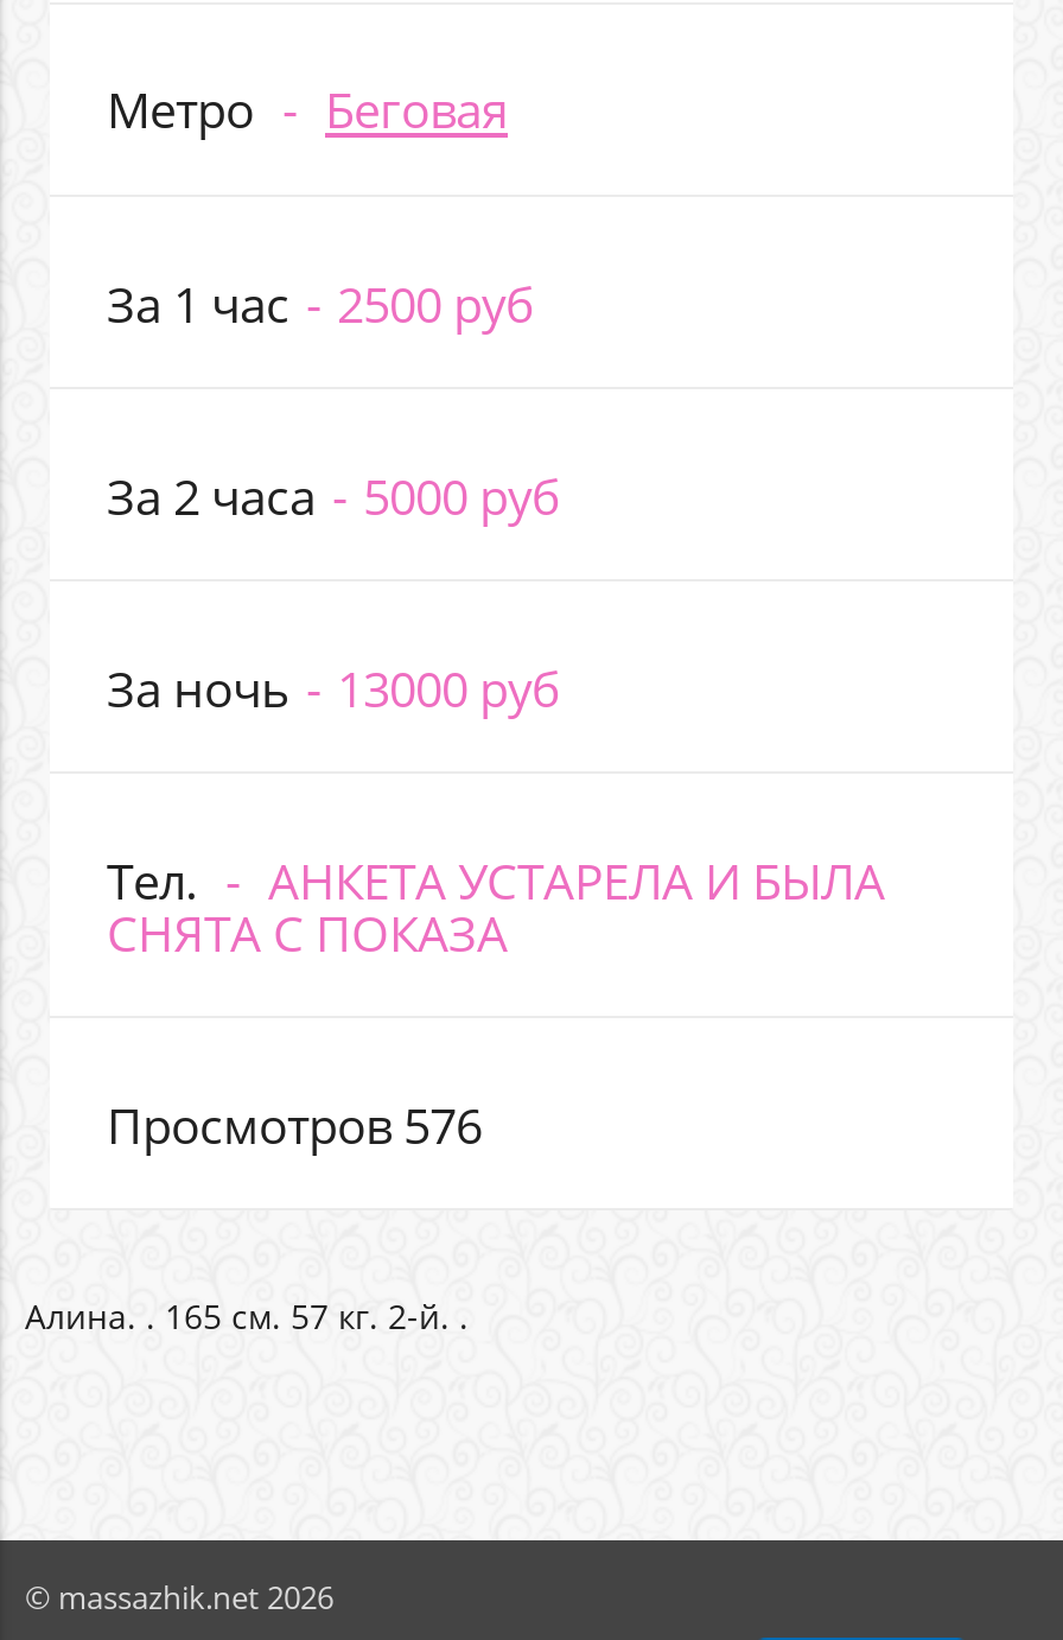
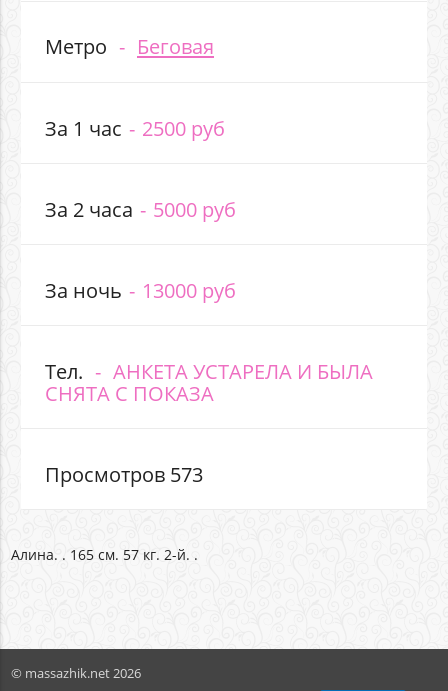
- Просмотров 576
+ Просмотров 573
